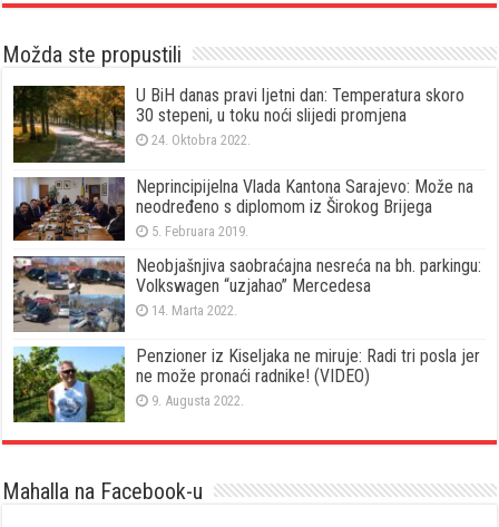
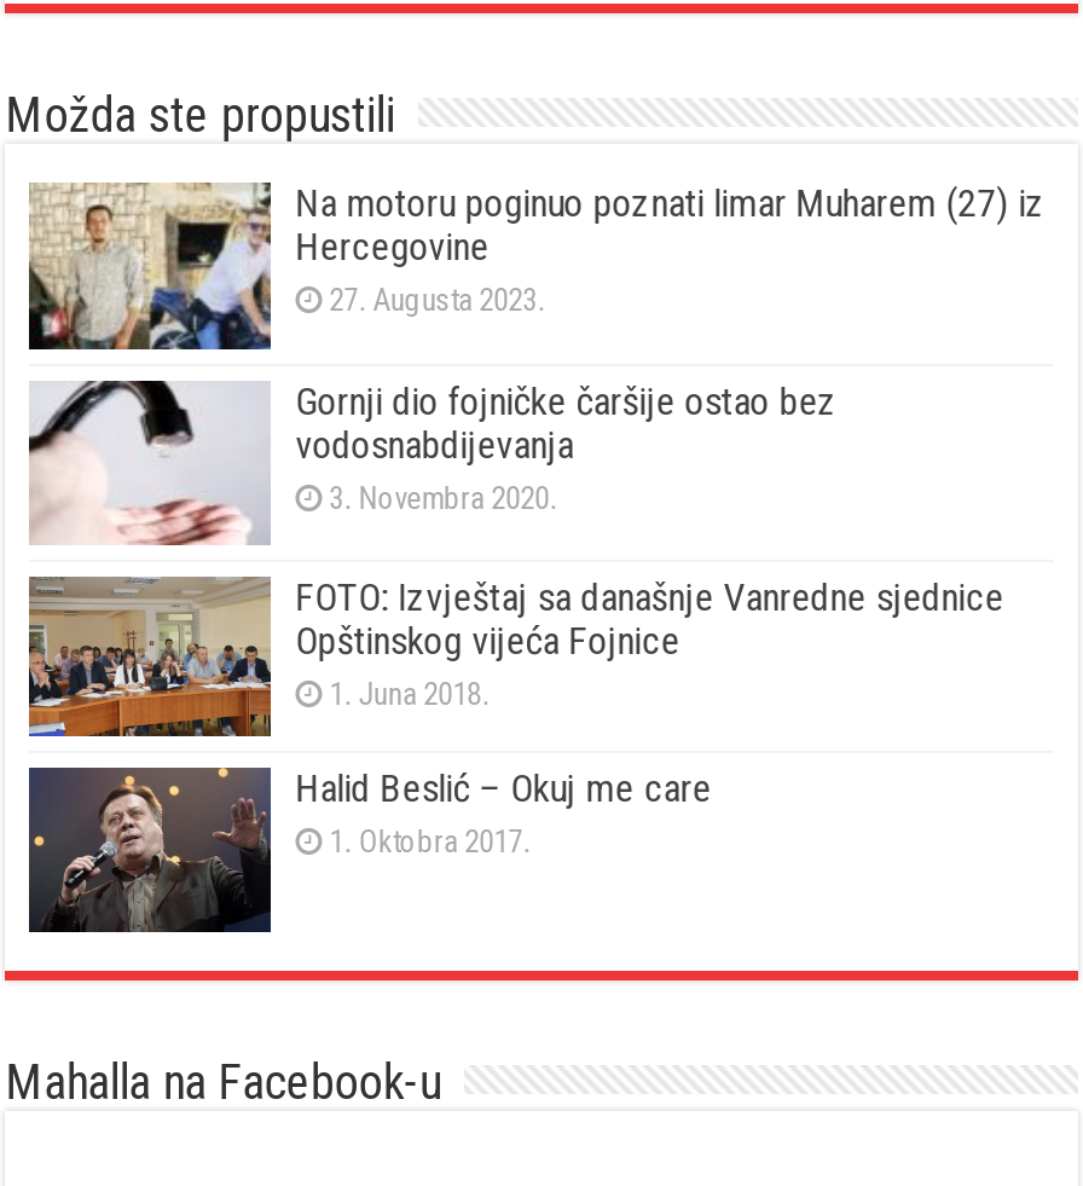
- [image]
- U BiH danas pravi ljetni dan: Temperatura skoro
- 30 stepeni, u toku noći slijedi promjena
- 24. Oktobra 2022.
+ [image]
+ Na motoru poginuo poznati limar Muharem (27) iz
+ Hercegovine
+ 27. Augusta 2023.

- [image]
- Neprincipijelna Vlada Kantona Sarajevo: Može na
- neodređeno s diplomom iz Širokog Brijega
- 5. Februara 2019.
+ [image]
+ Gornji dio fojničke čaršije ostao bez
+ vodosnabdijevanja
+ 3. Novembra 2020.

- [image]
- Neobjašnjiva saobraćajna nesreća na bh. parkingu:
- Volkswagen “uzjahao” Mercedesa
- 14. Marta 2022.
+ [image]
+ FOTO: Izvještaj sa današnje Vanredne sjednice
+ Opštinskog vijeća Fojnice
+ 1. Juna 2018.

- [image]
- Penzioner iz Kiseljaka ne miruje: Radi tri posla jer
- ne može pronaći radnike! (VIDEO)
- 9. Augusta 2022.
+ [image]
+ Halid Beslić – Okuj me care
+ 1. Oktobra 2017.
